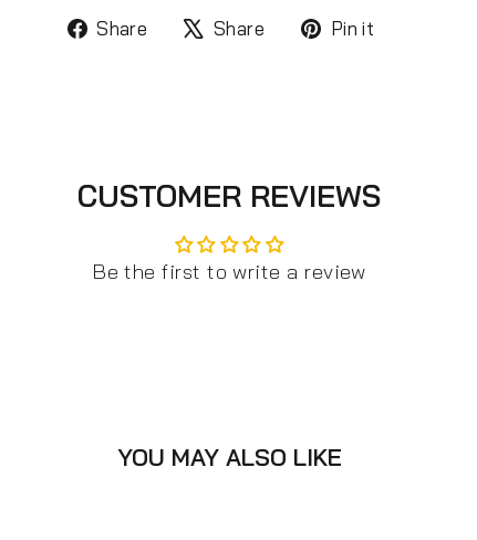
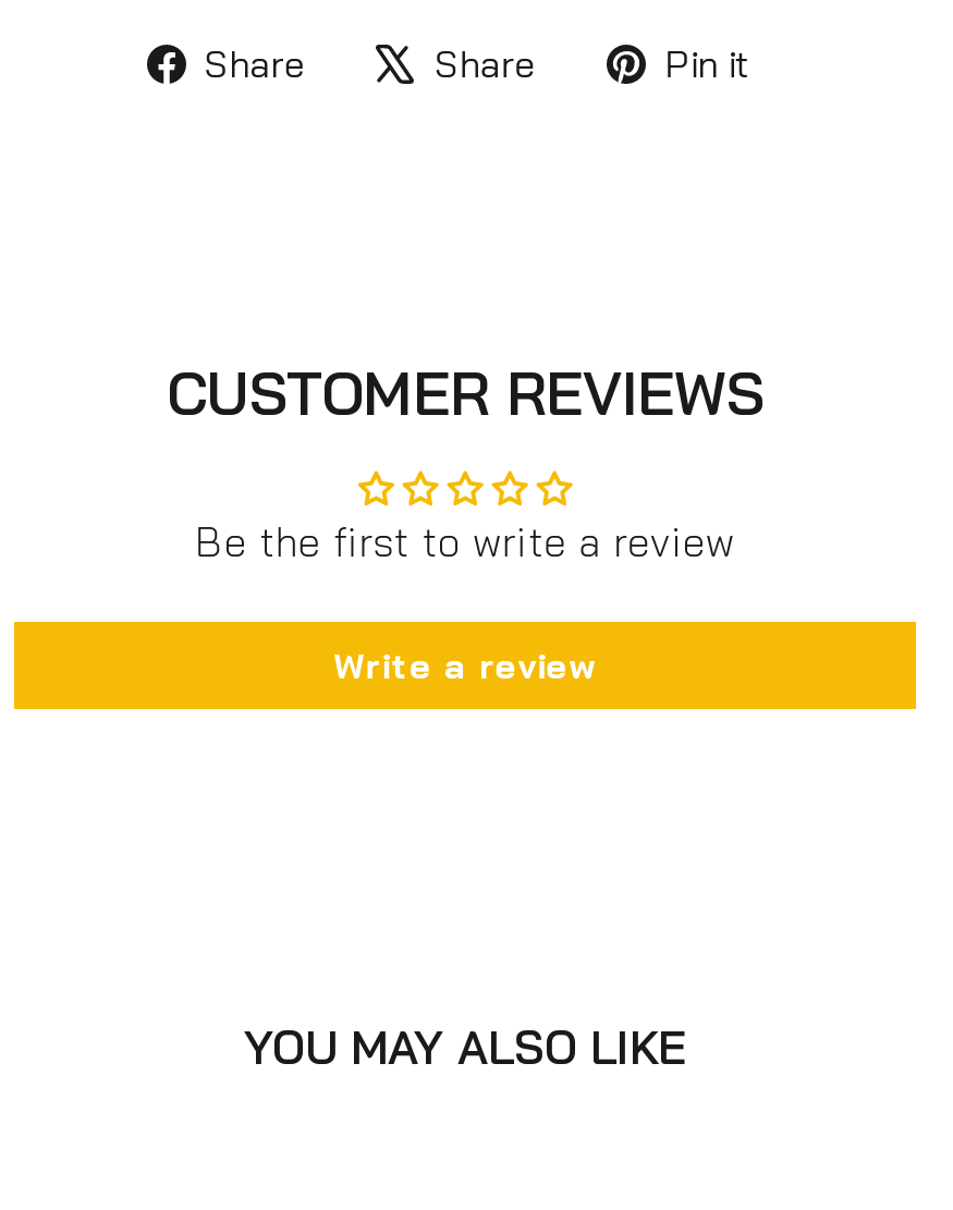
+ Write a review
